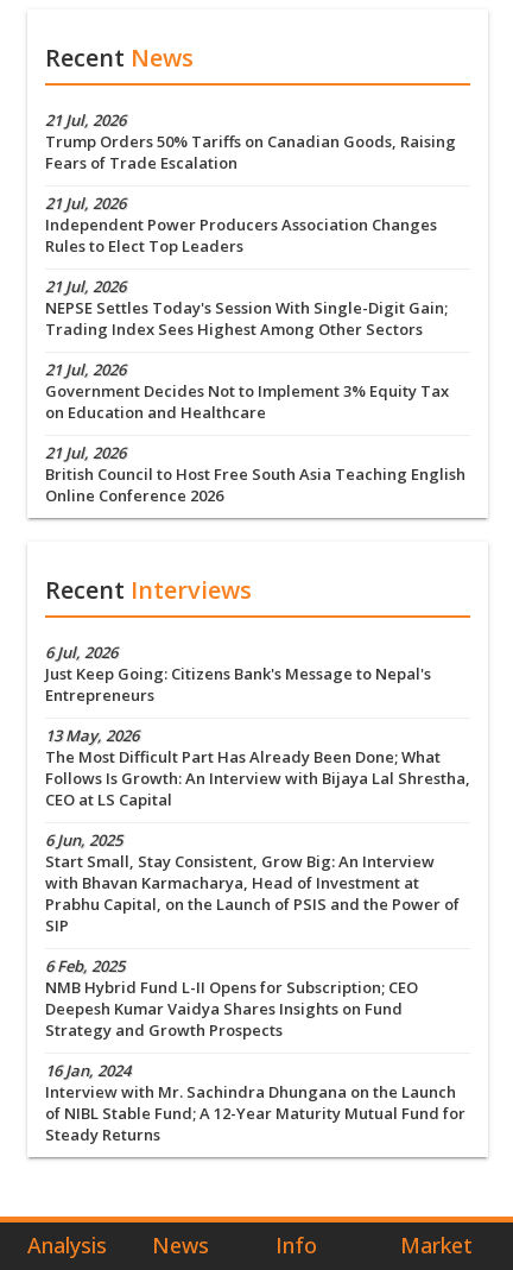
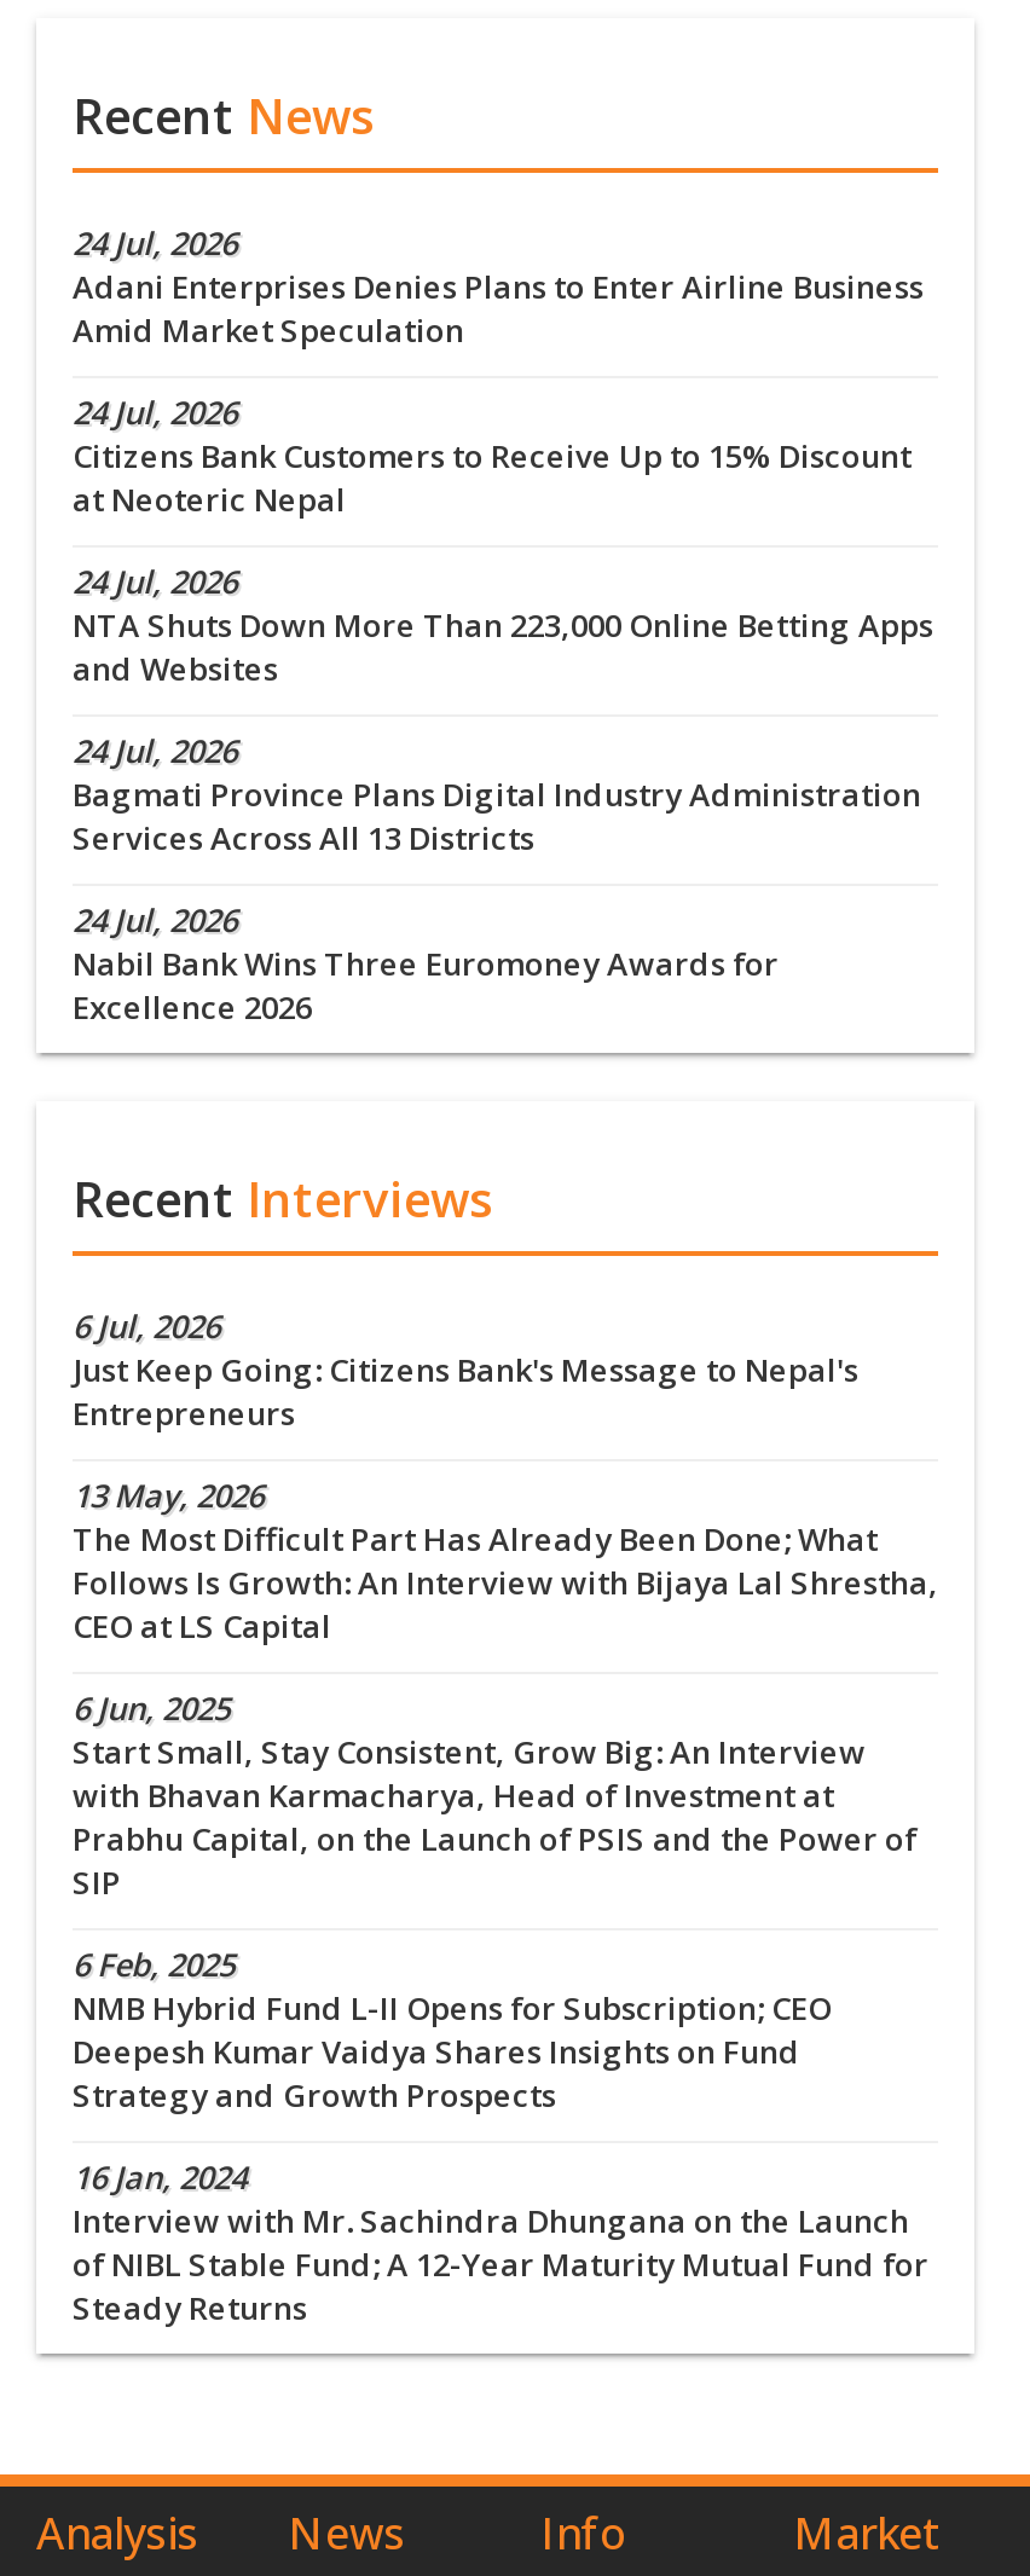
- 21 Jul, 2026
- Trump Orders 50% Tariffs on Canadian Goods, Raising
- Fears of Trade Escalation
+ 24 Jul, 2026
+ Adani Enterprises Denies Plans to Enter Airline Business
+ Amid Market Speculation

- 21 Jul, 2026
- Independent Power Producers Association Changes
- Rules to Elect Top Leaders
+ 24 Jul, 2026
+ Citizens Bank Customers to Receive Up to 15% Discount
+ at Neoteric Nepal

- 21 Jul, 2026
- NEPSE Settles Today's Session With Single-Digit Gain;
- Trading Index Sees Highest Among Other Sectors
+ 24 Jul, 2026
+ NTA Shuts Down More Than 223,000 Online Betting Apps
+ and Websites

- 21 Jul, 2026
- Government Decides Not to Implement 3% Equity Tax
- on Education and Healthcare
+ 24 Jul, 2026
+ Bagmati Province Plans Digital Industry Administration
+ Services Across All 13 Districts

- 21 Jul, 2026
- British Council to Host Free South Asia Teaching English
- Online Conference 2026
+ 24 Jul, 2026
+ Nabil Bank Wins Three Euromoney Awards for
+ Excellence 2026
